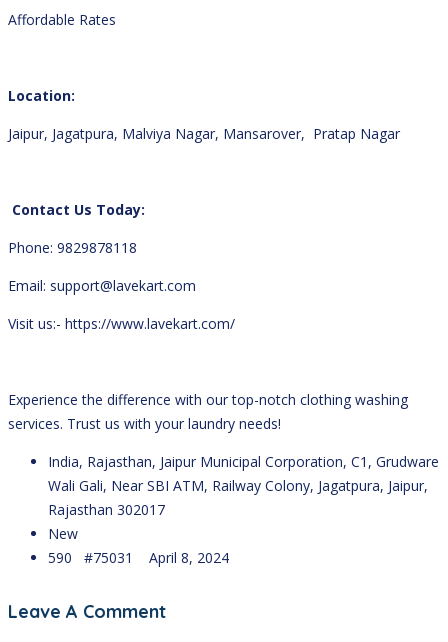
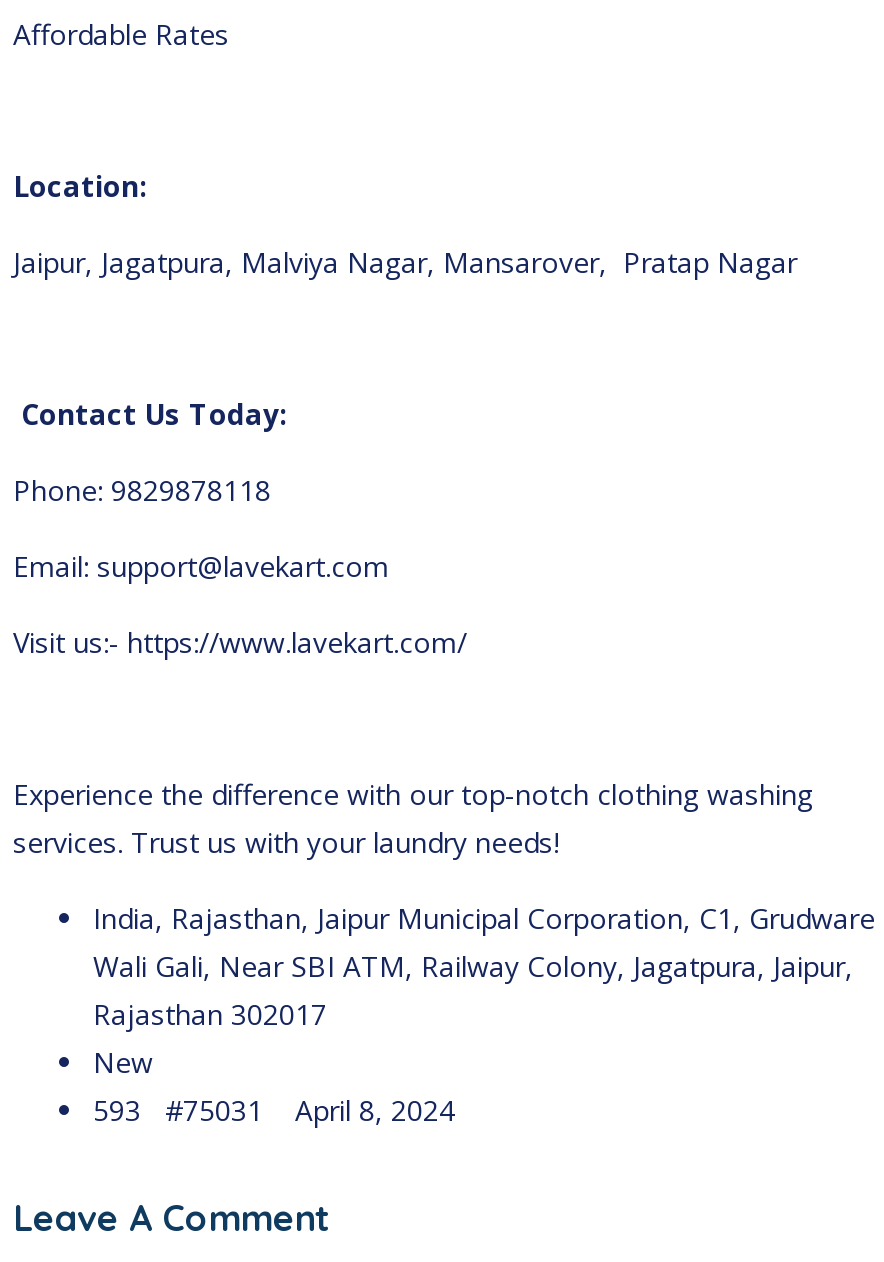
- 590 #75031 April 8, 2024
+ 593 #75031 April 8, 2024
